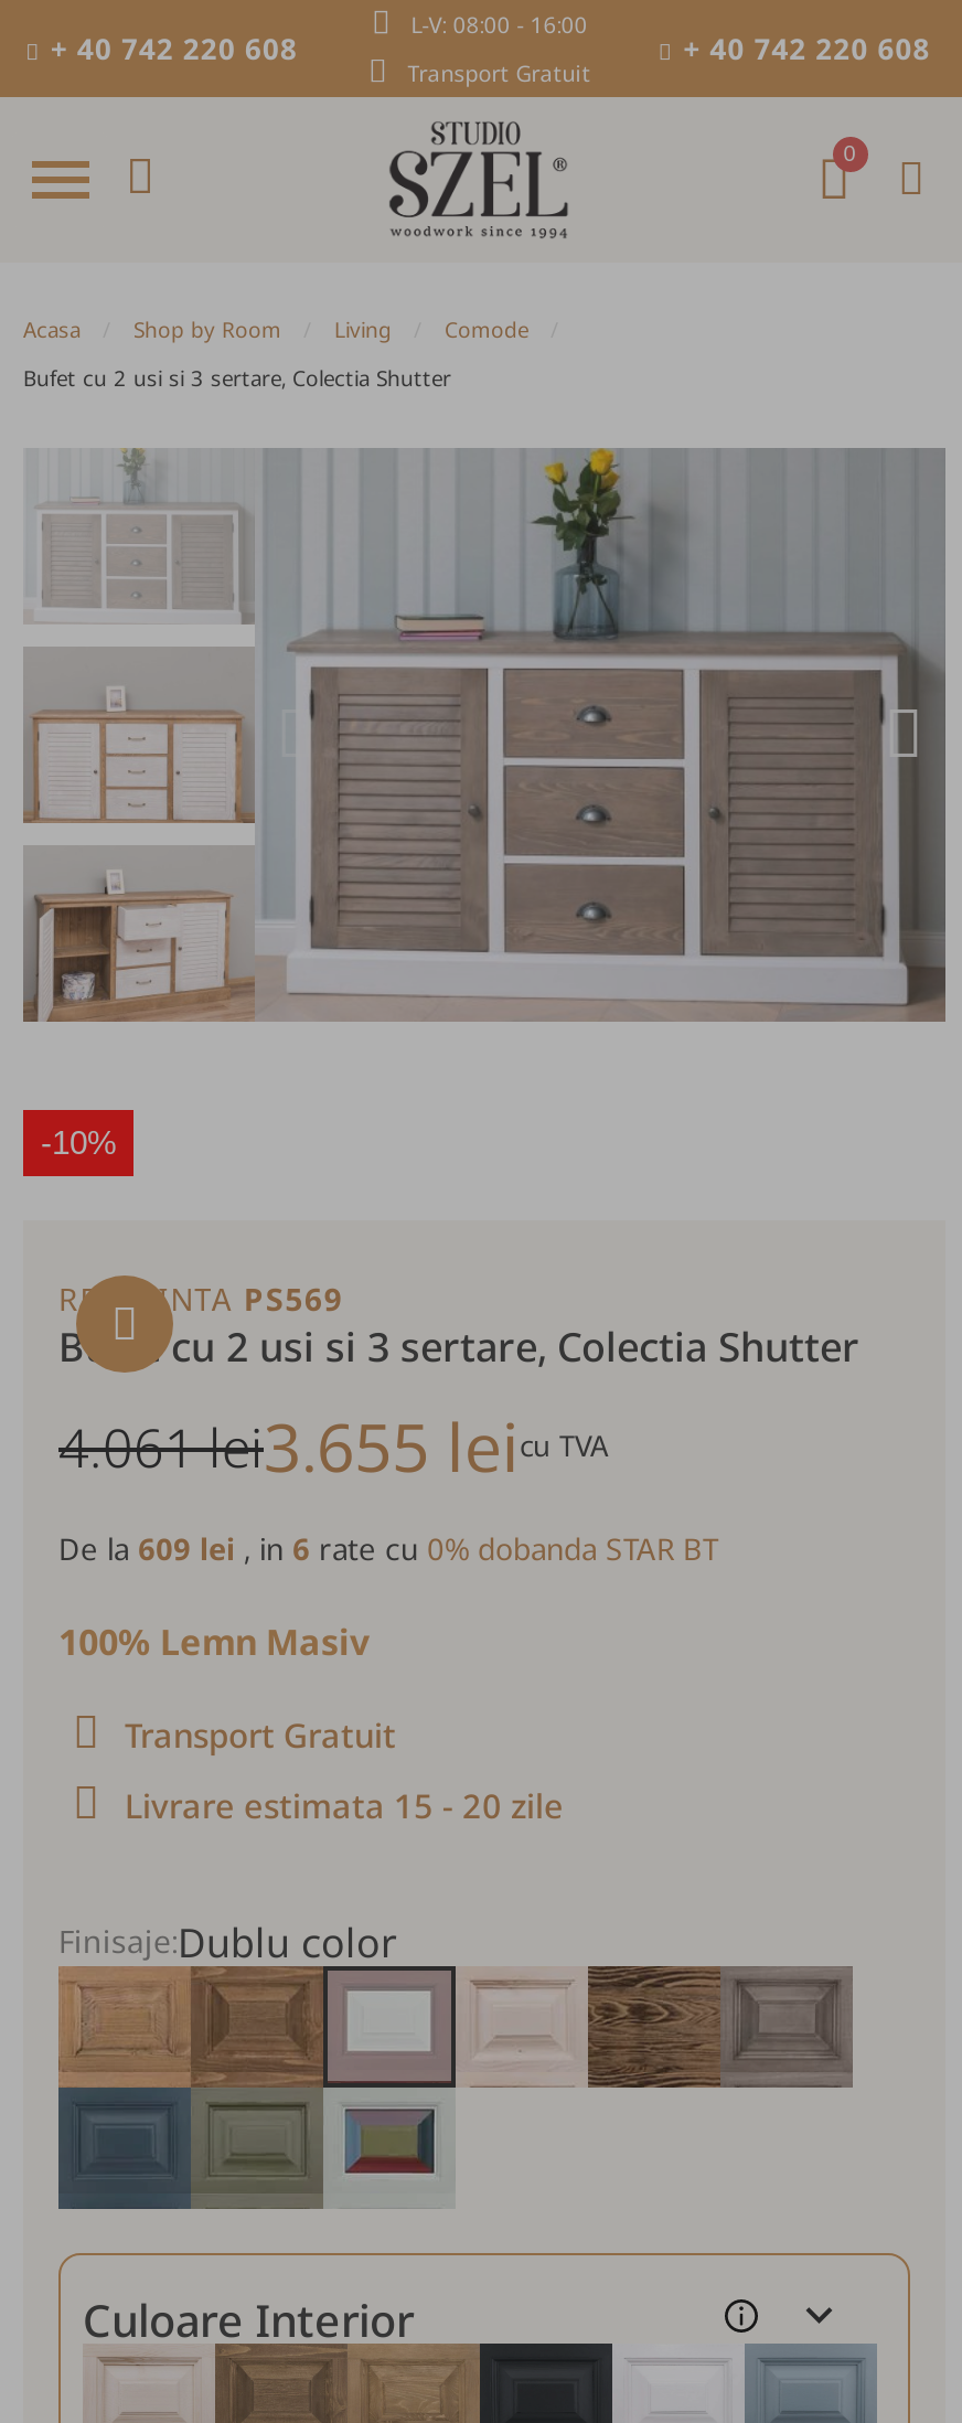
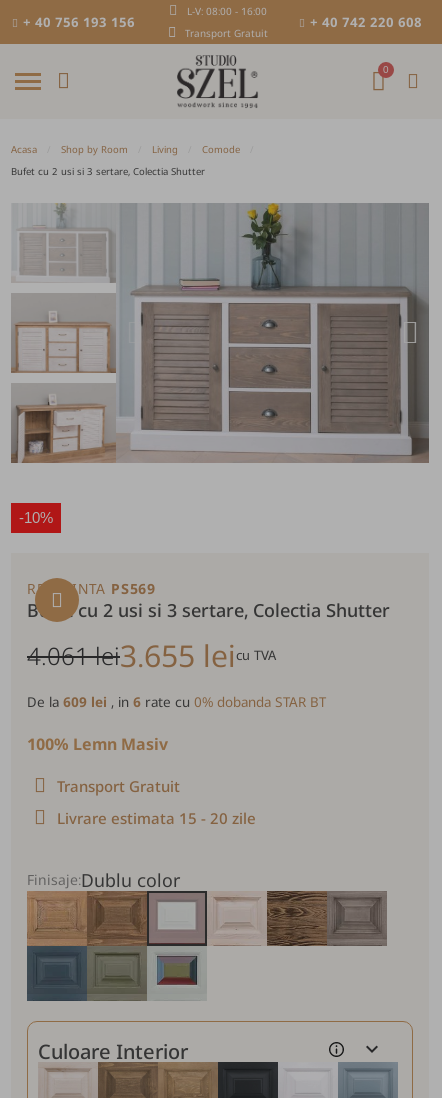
- + 40 742 220 608
+ + 40 756 193 156
